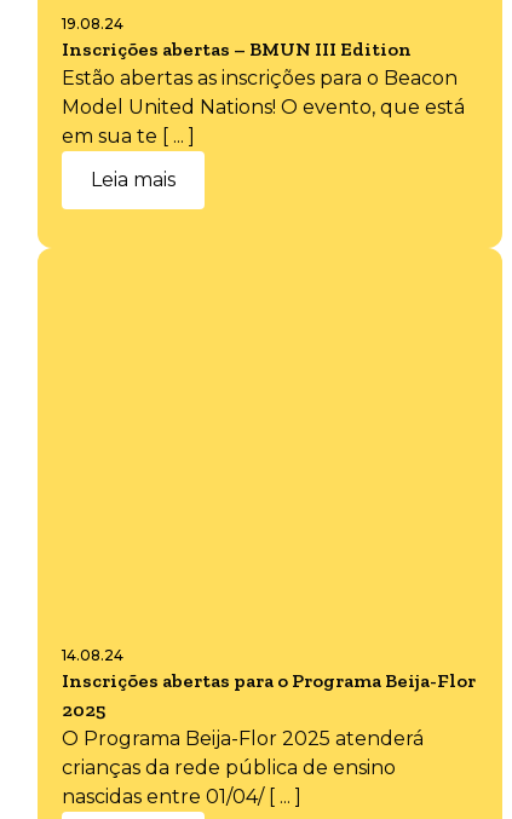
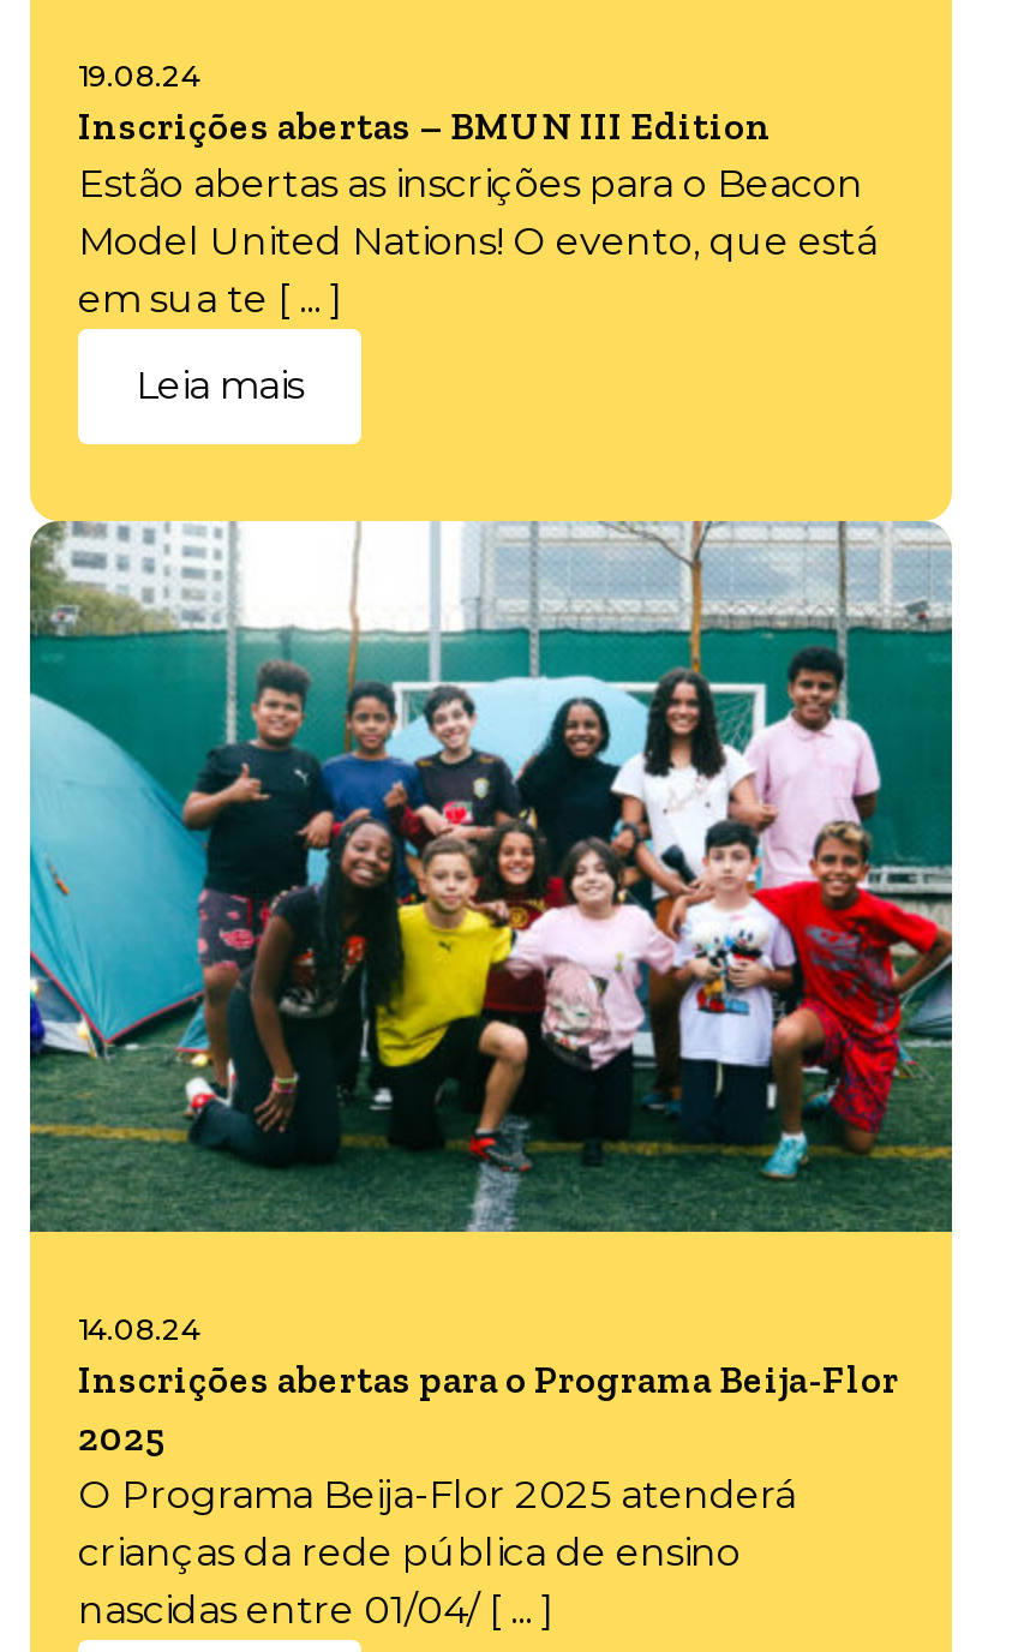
+ [image]
